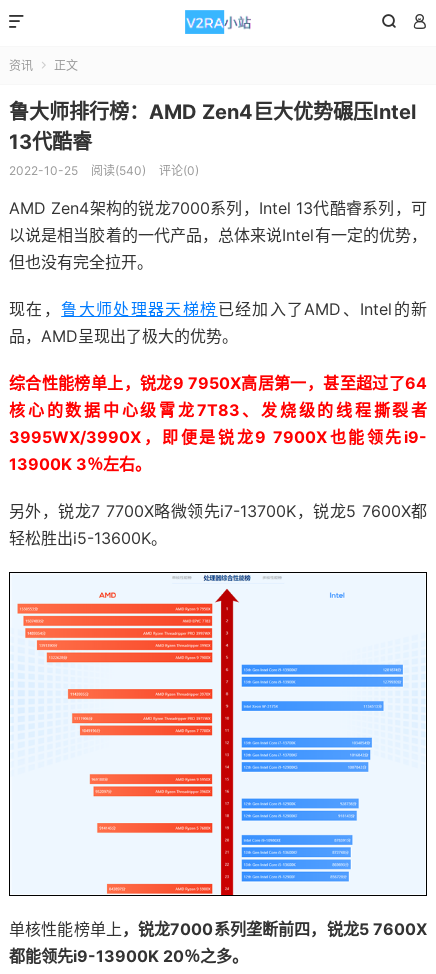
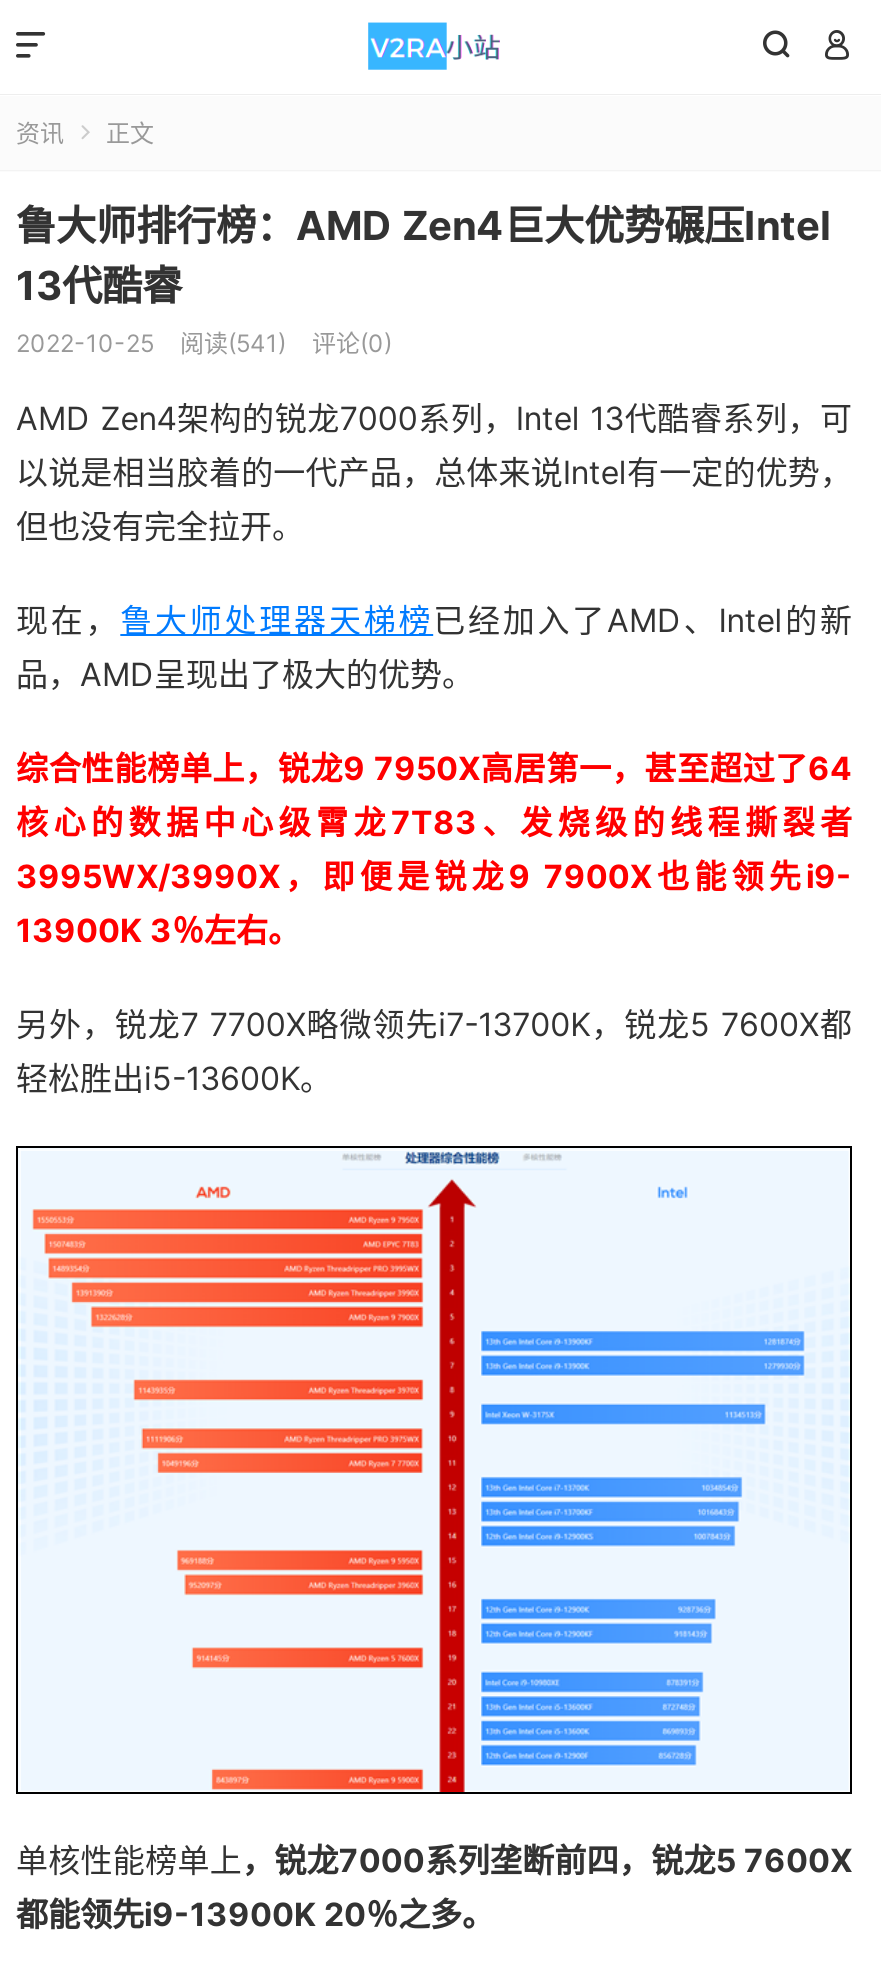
- 2022-10-25 阅读(540) 评论(0)
+ 2022-10-25 阅读(541) 评论(0)
